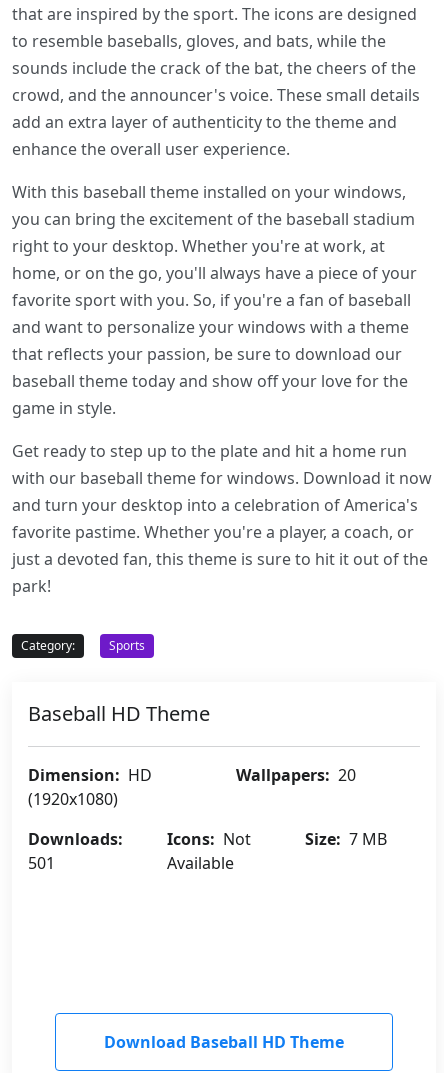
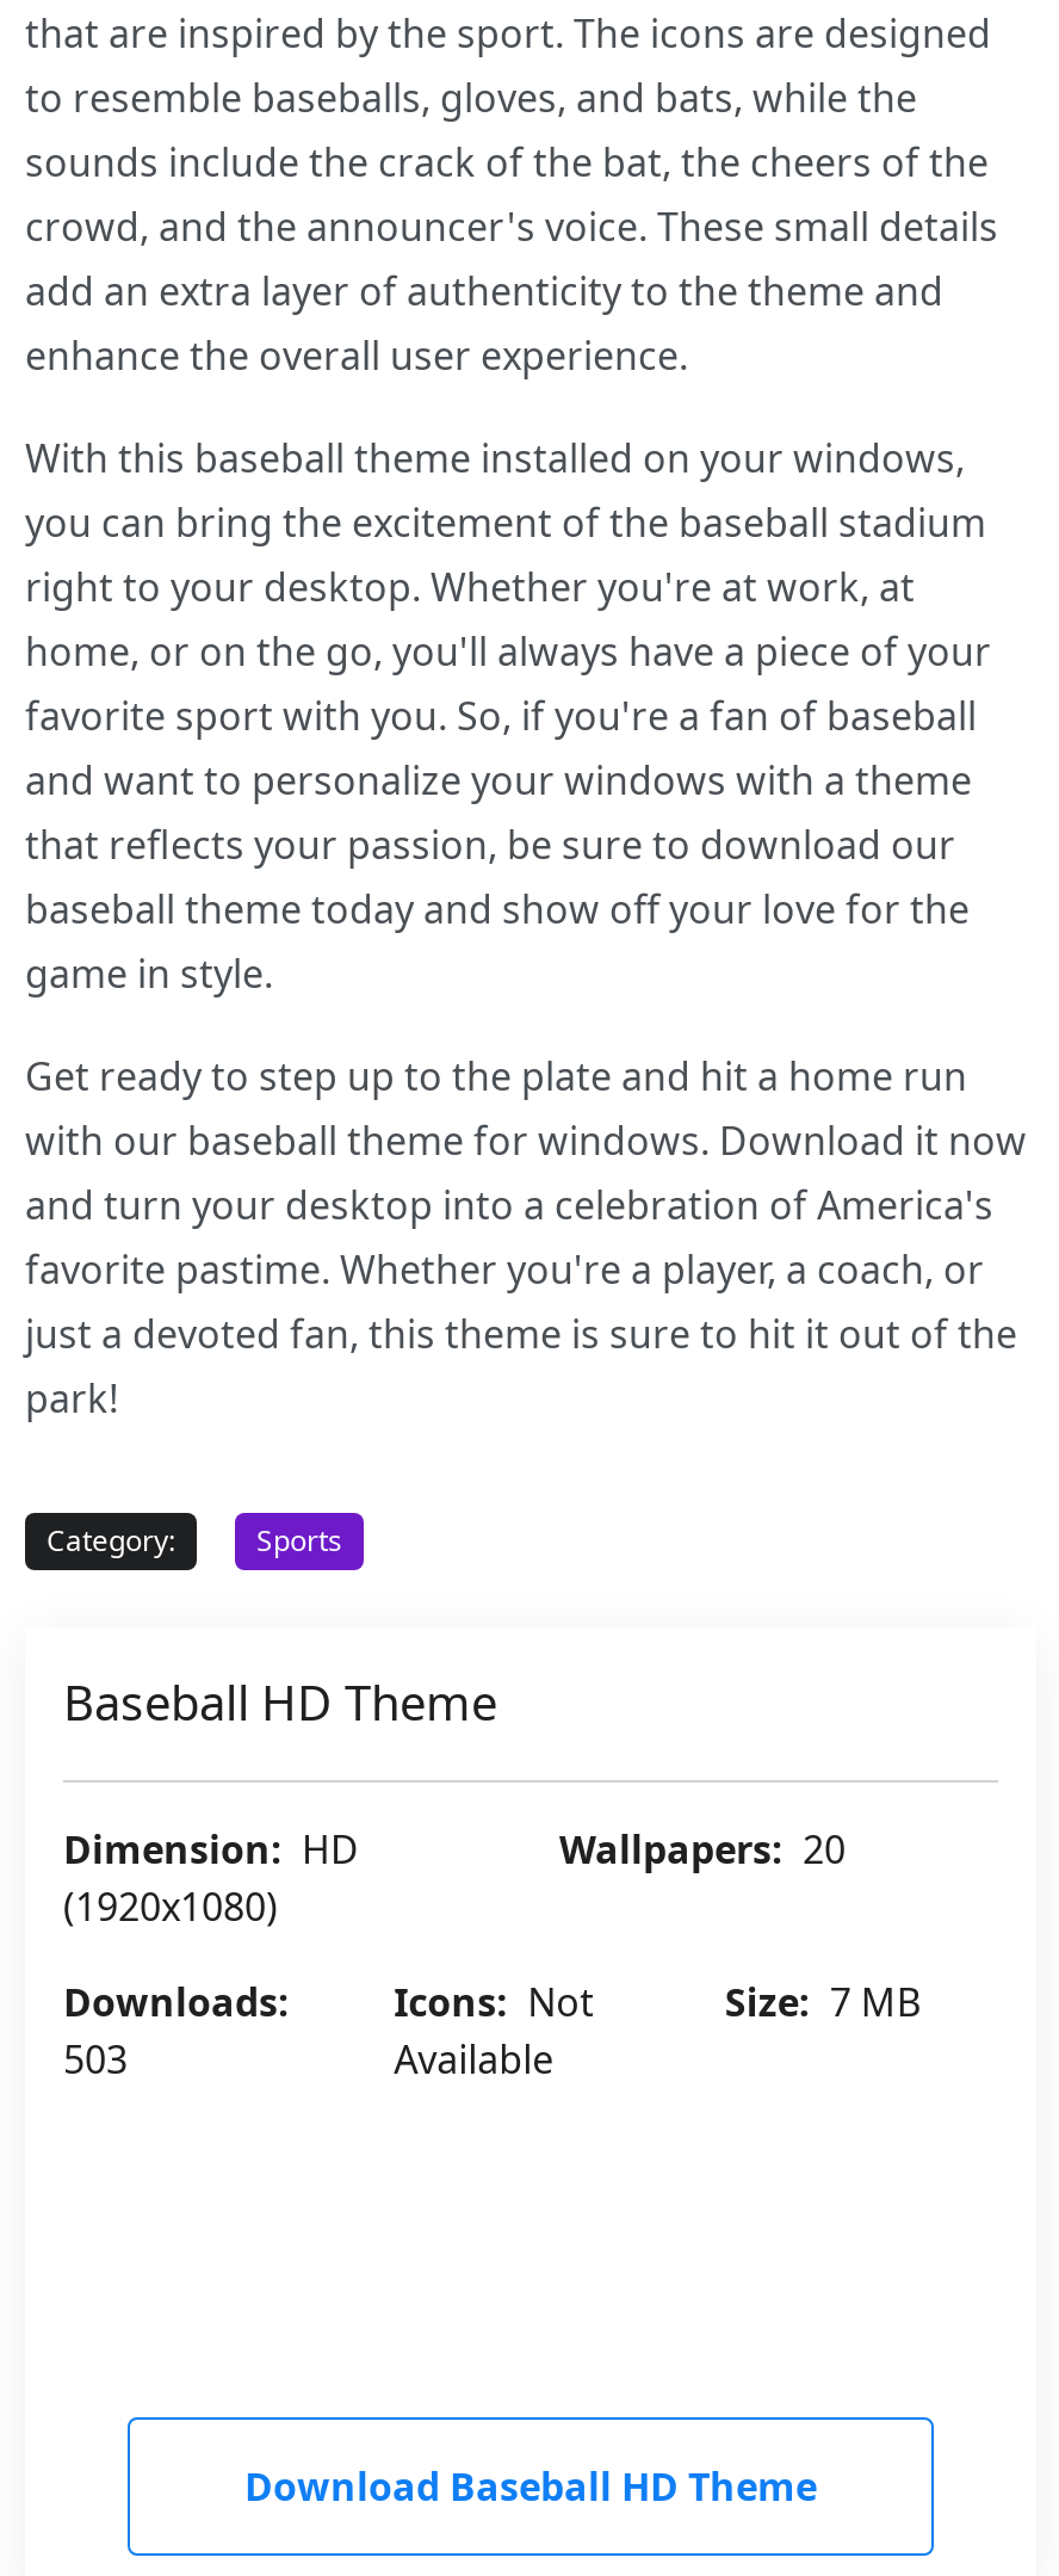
- 501
+ 503
